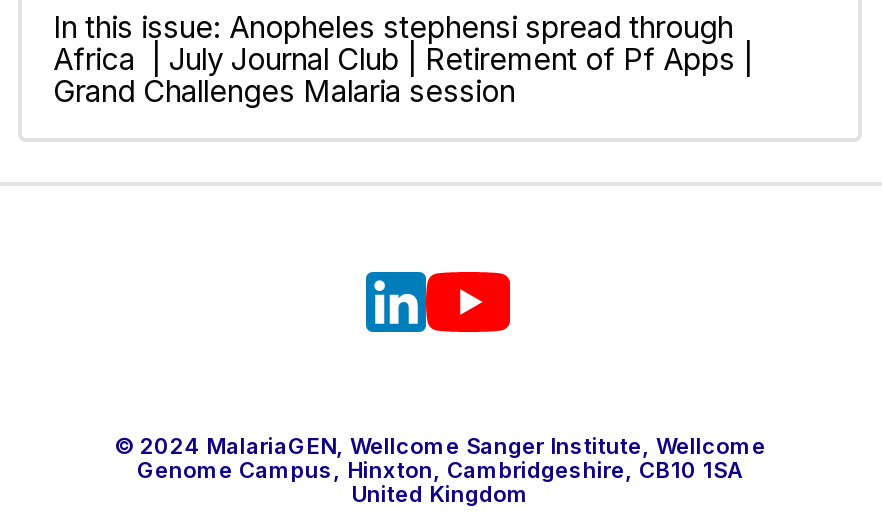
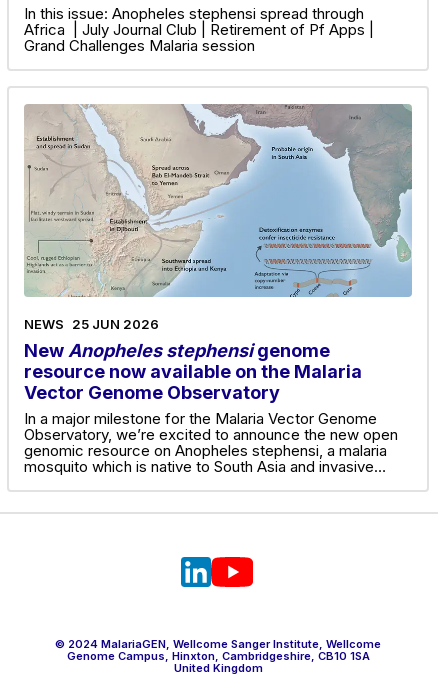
+ [image]
+ NEWS 25 JUN 2026
+ New Anopheles stephensigenome
+ resource now available on the Malaria
+ Vector Genome Observatory
+ In a major milestone for the Malaria Vector Genome
+ Observatory, we’re excited to announce the new open
+ genomic resource on Anopheles stephensi, a malaria
+ mosquito which is native to South Asia and invasive…
